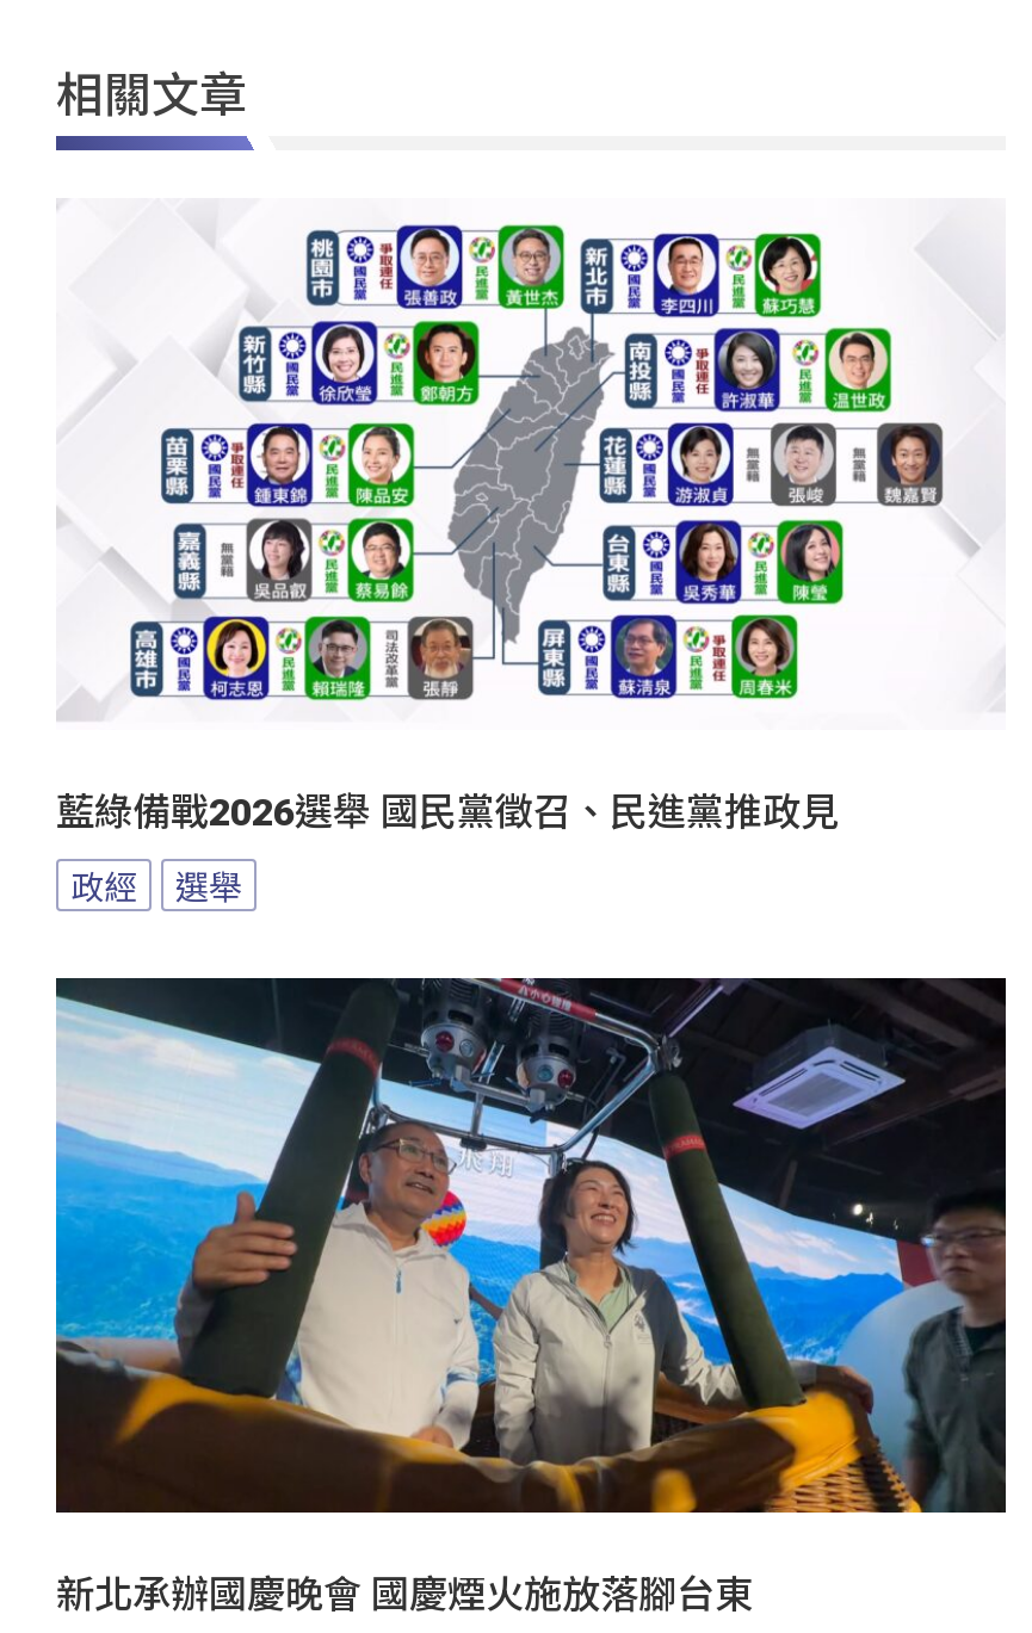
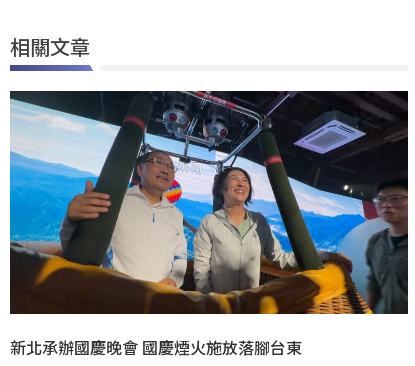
- [image]
- 藍綠備戰2026選舉 國民黨徵召、民進黨推政見
- 政經
- 選舉
